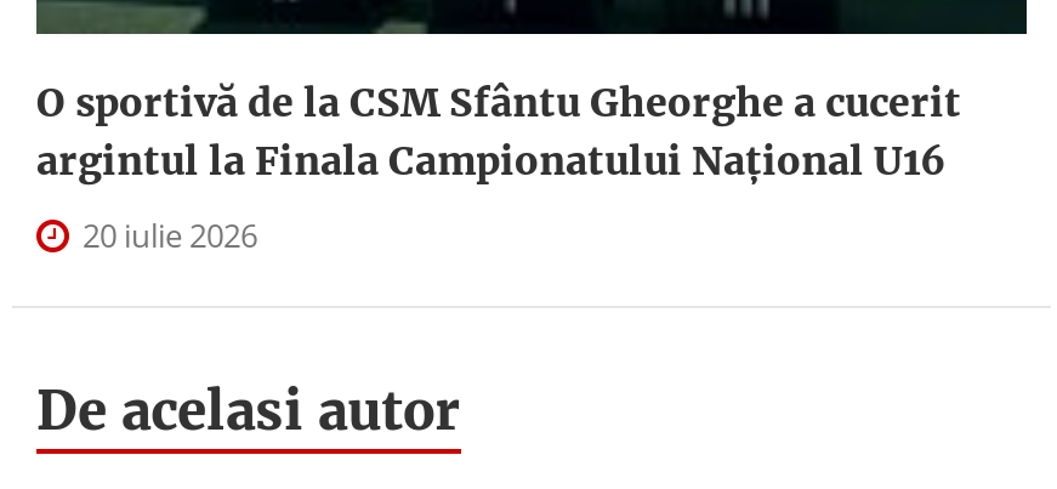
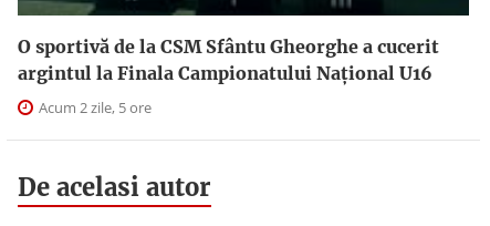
- 20 iulie 2026
+ Acum 2 zile, 5 ore
